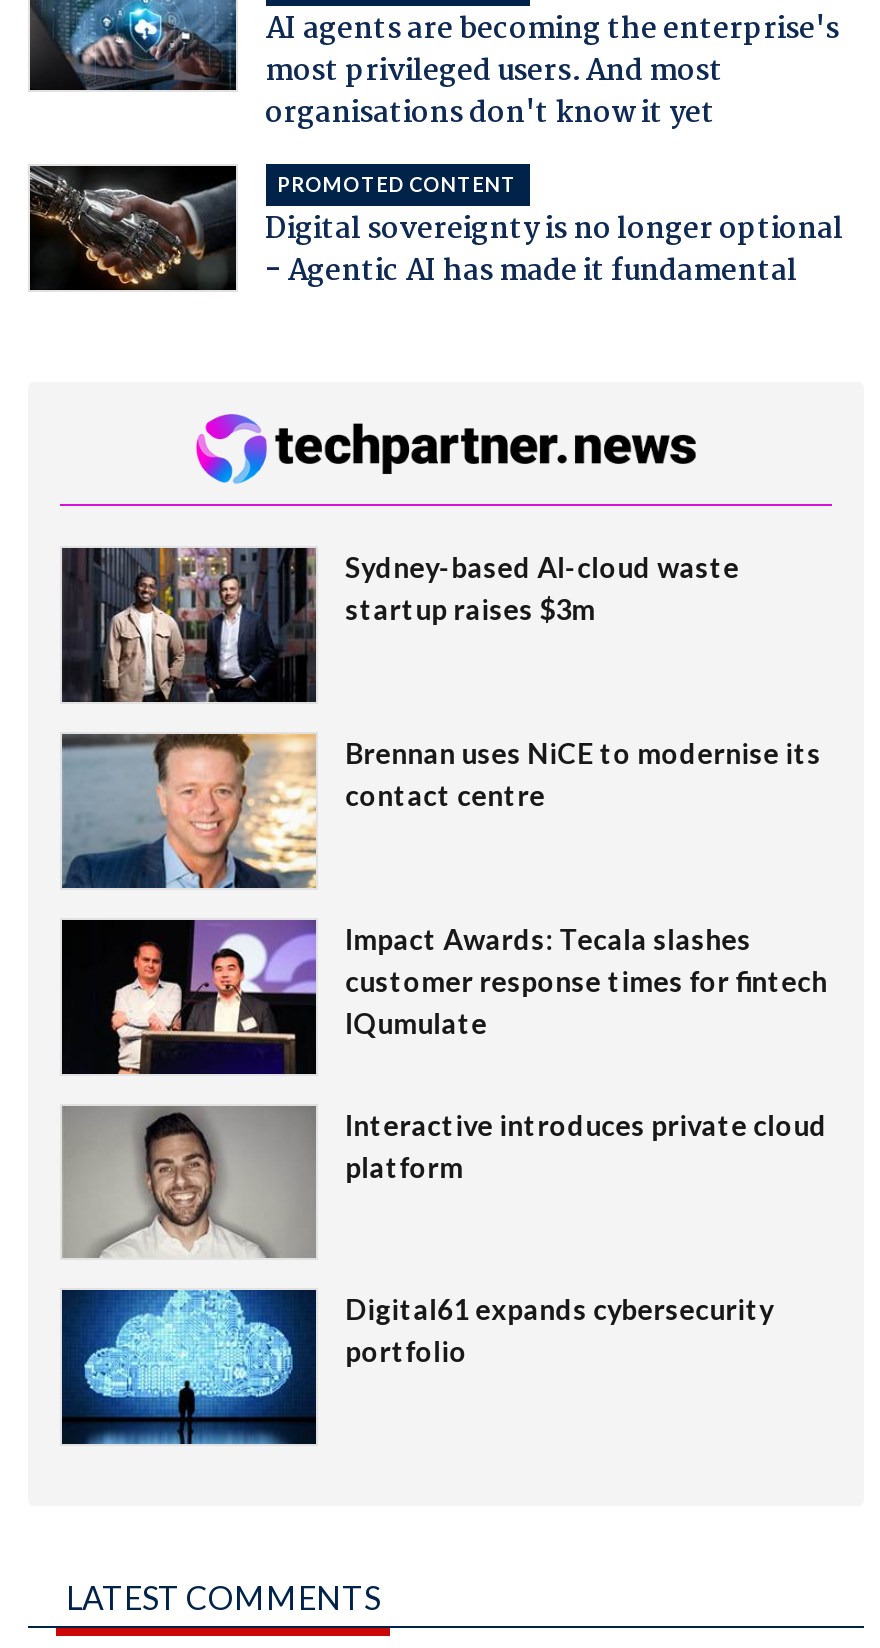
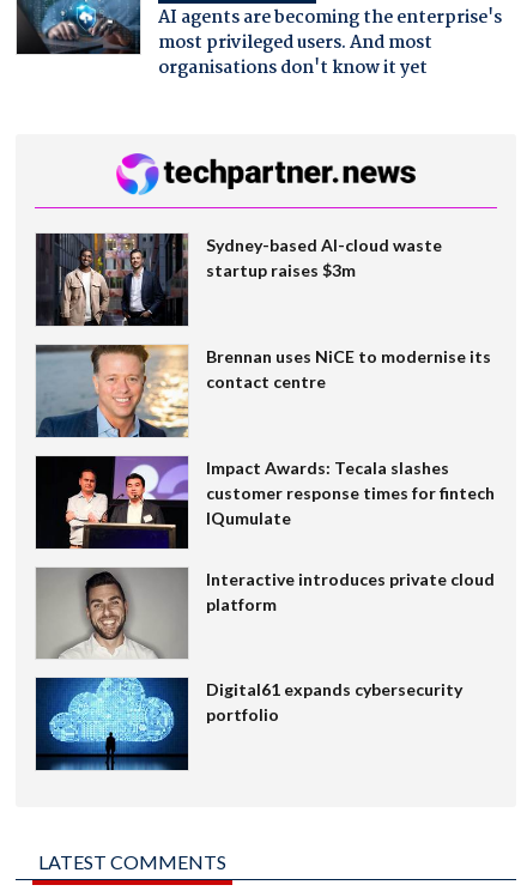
- [image]
- PROMOTED CONTENT
- Digital sovereignty is no longer optional
- - Agentic AI has made it fundamental
